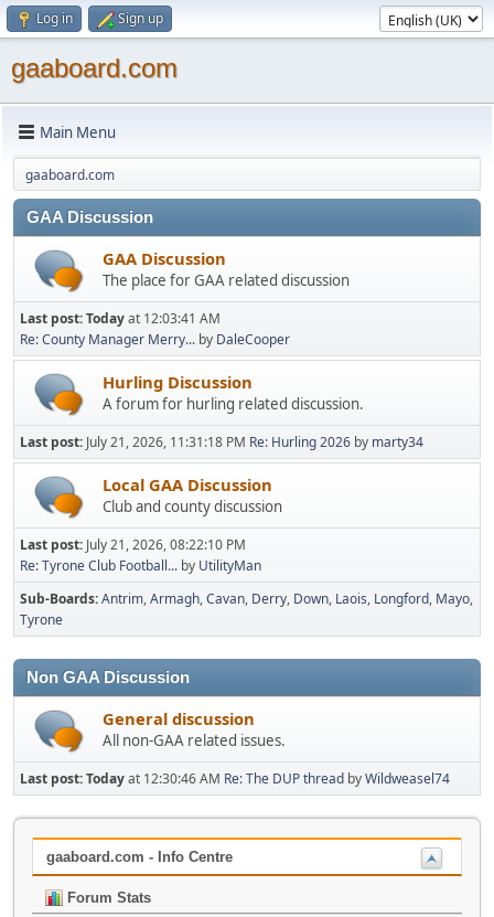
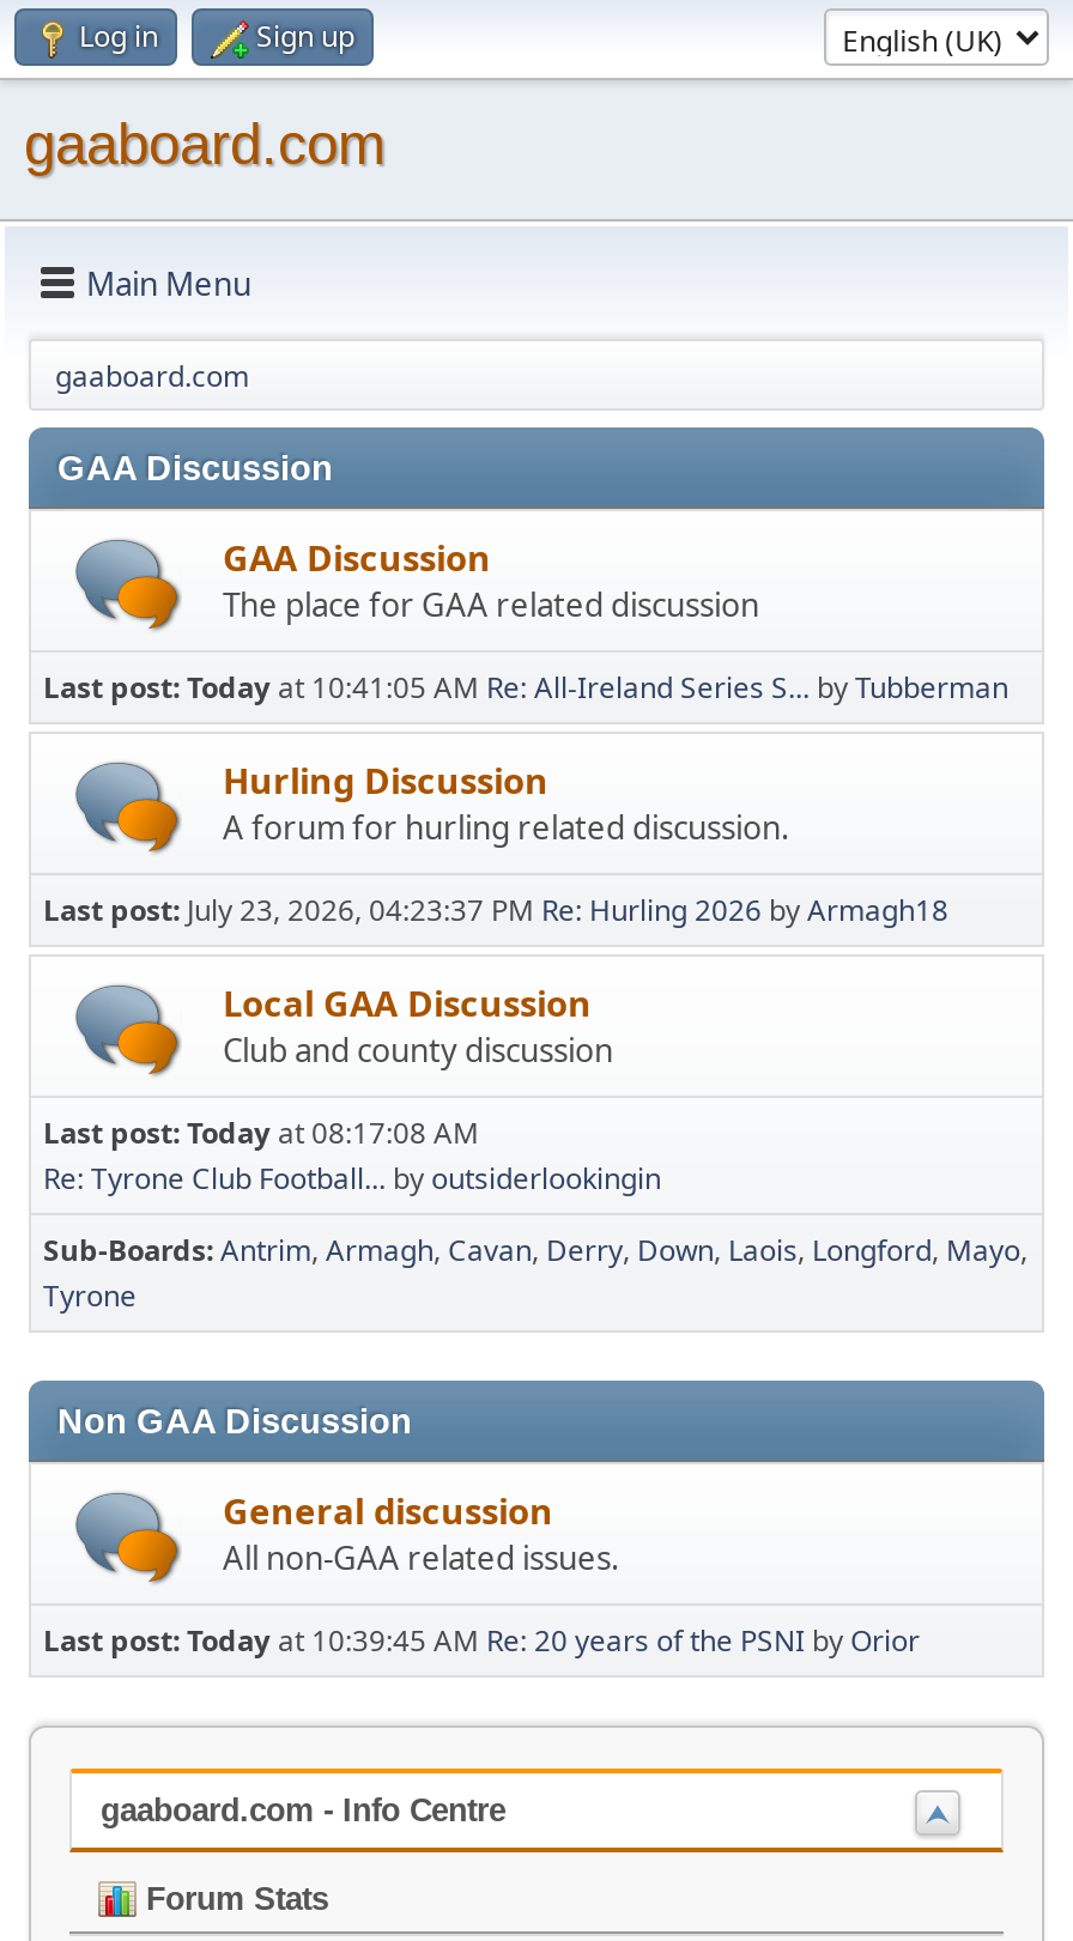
- Last post: Today at 12:03:41 AM
- Re: County Manager Merry... by DaleCooper
+ Last post: Today at 10:41:05 AM Re: All-Ireland Series S... by Tubberman

- Last post: July 21, 2026, 11:31:18 PM Re: Hurling 2026 by marty34
+ Last post: July 23, 2026, 04:23:37 PM Re: Hurling 2026 by Armagh18

- Last post: July 21, 2026, 08:22:10 PM
- Re: Tyrone Club Football... by UtilityMan
+ Last post: Today at 08:17:08 AM
+ Re: Tyrone Club Football... by outsiderlookingin

- Last post: Today at 12:30:46 AM Re: The DUP thread by Wildweasel74
+ Last post: Today at 10:39:45 AM Re: 20 years of the PSNI by Orior
